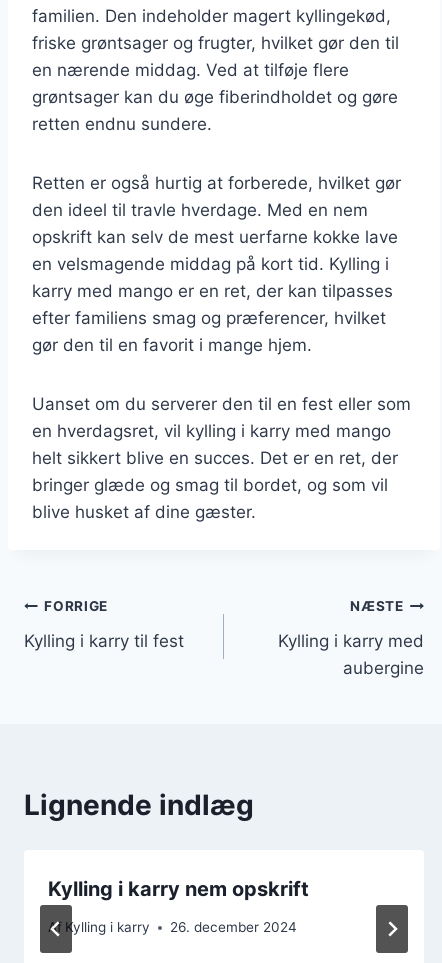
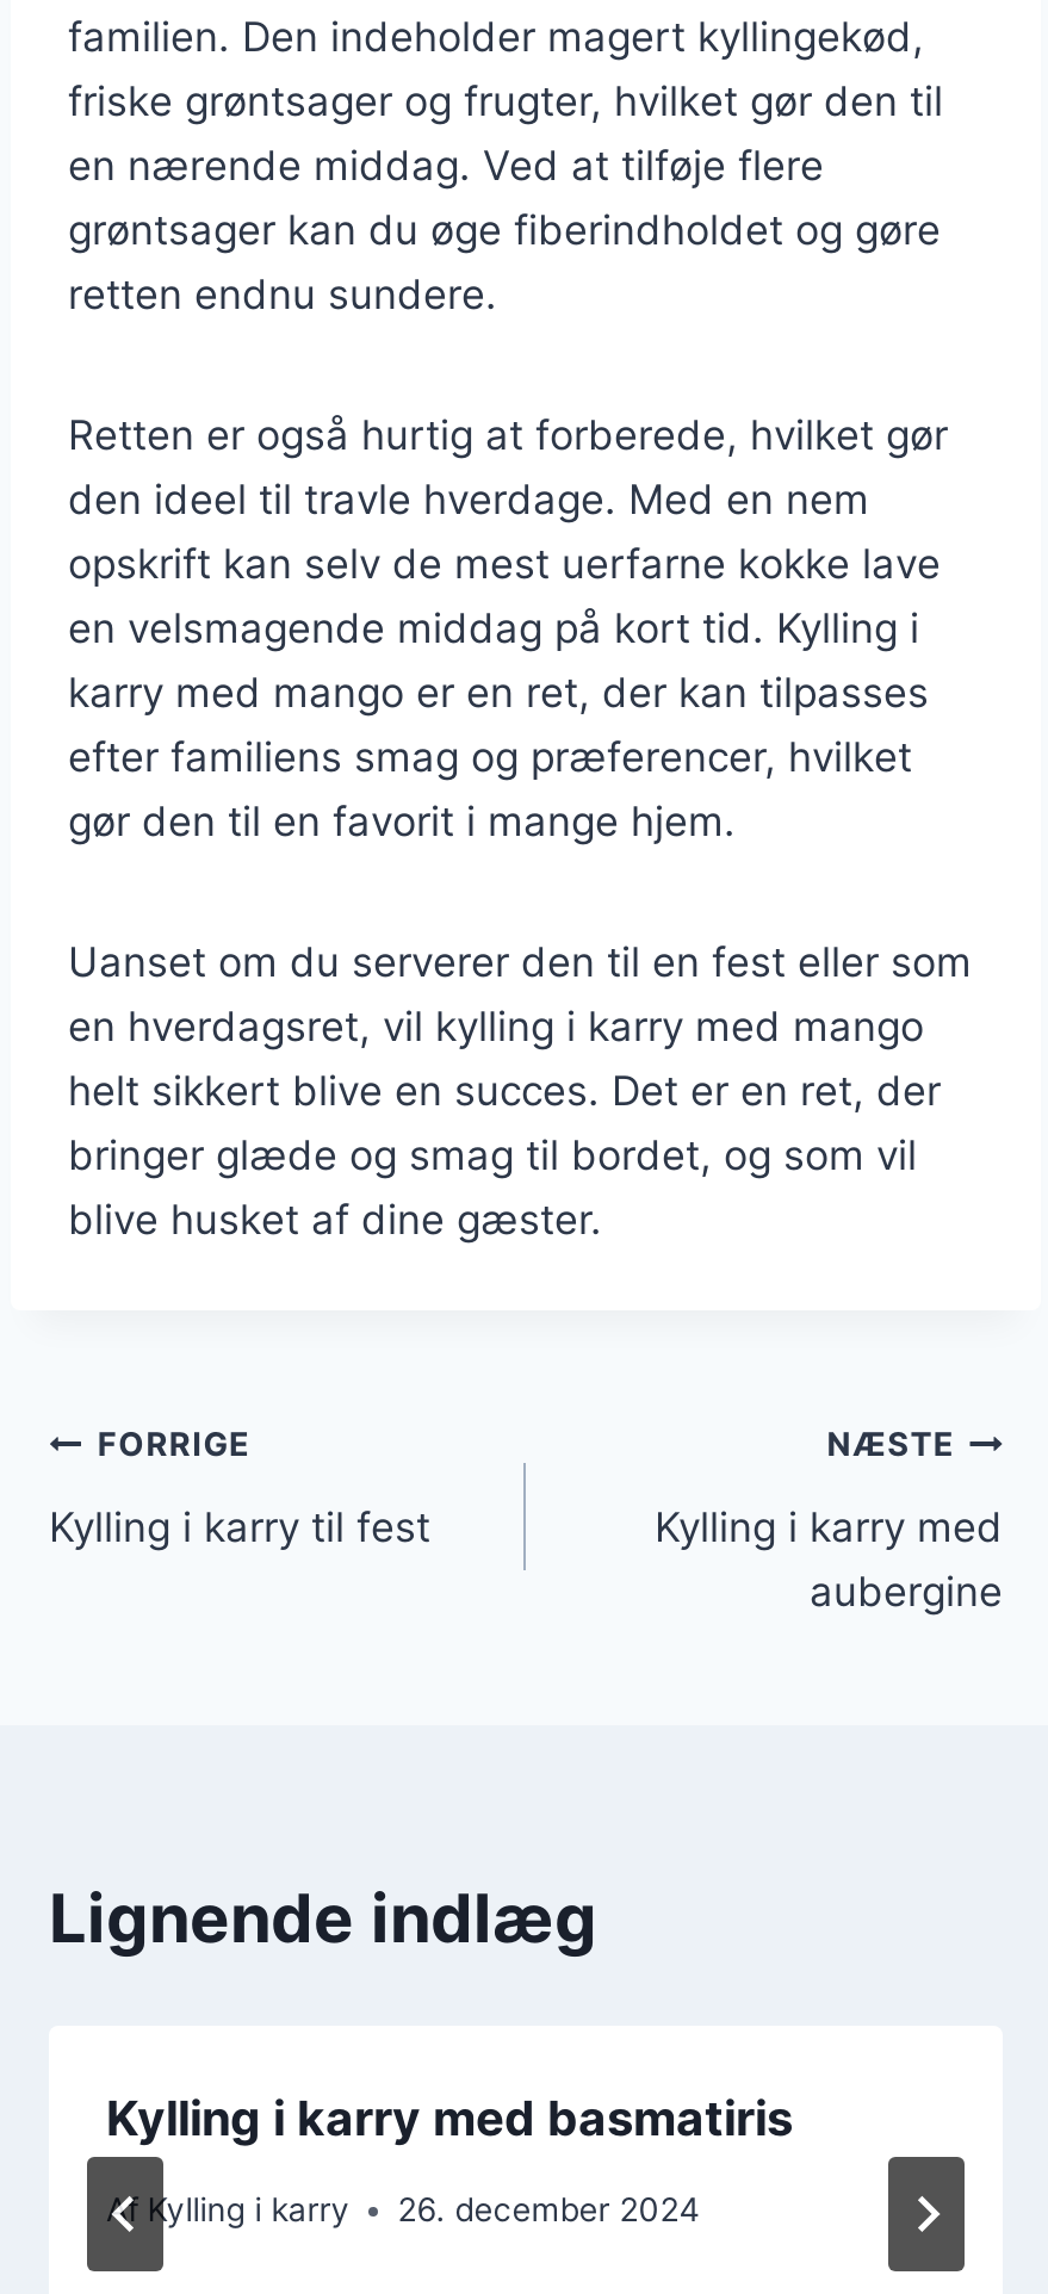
- Kylling i karry nem opskrift
+ Kylling i karry med basmatiris
